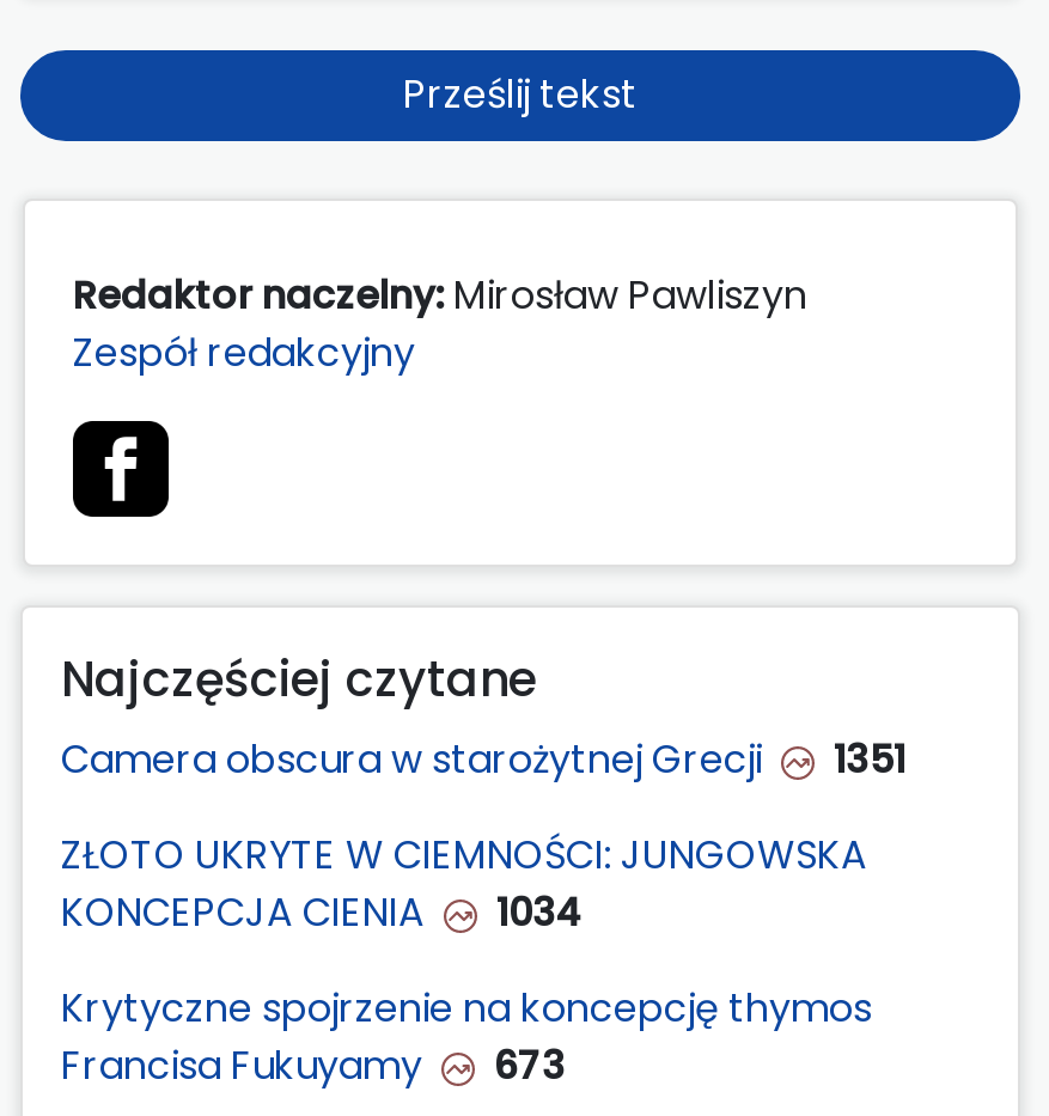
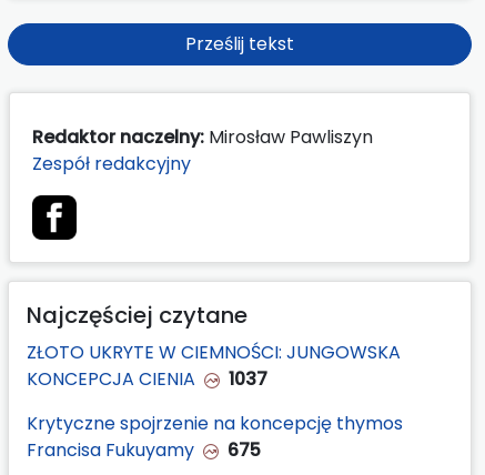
- Camera obscura w starożytnej Grecji
- 1351

- KONCEPCJA CIENIA 1034
+ KONCEPCJA CIENIA 1037

- Francisa Fukuyamy 673
+ Francisa Fukuyamy 675
